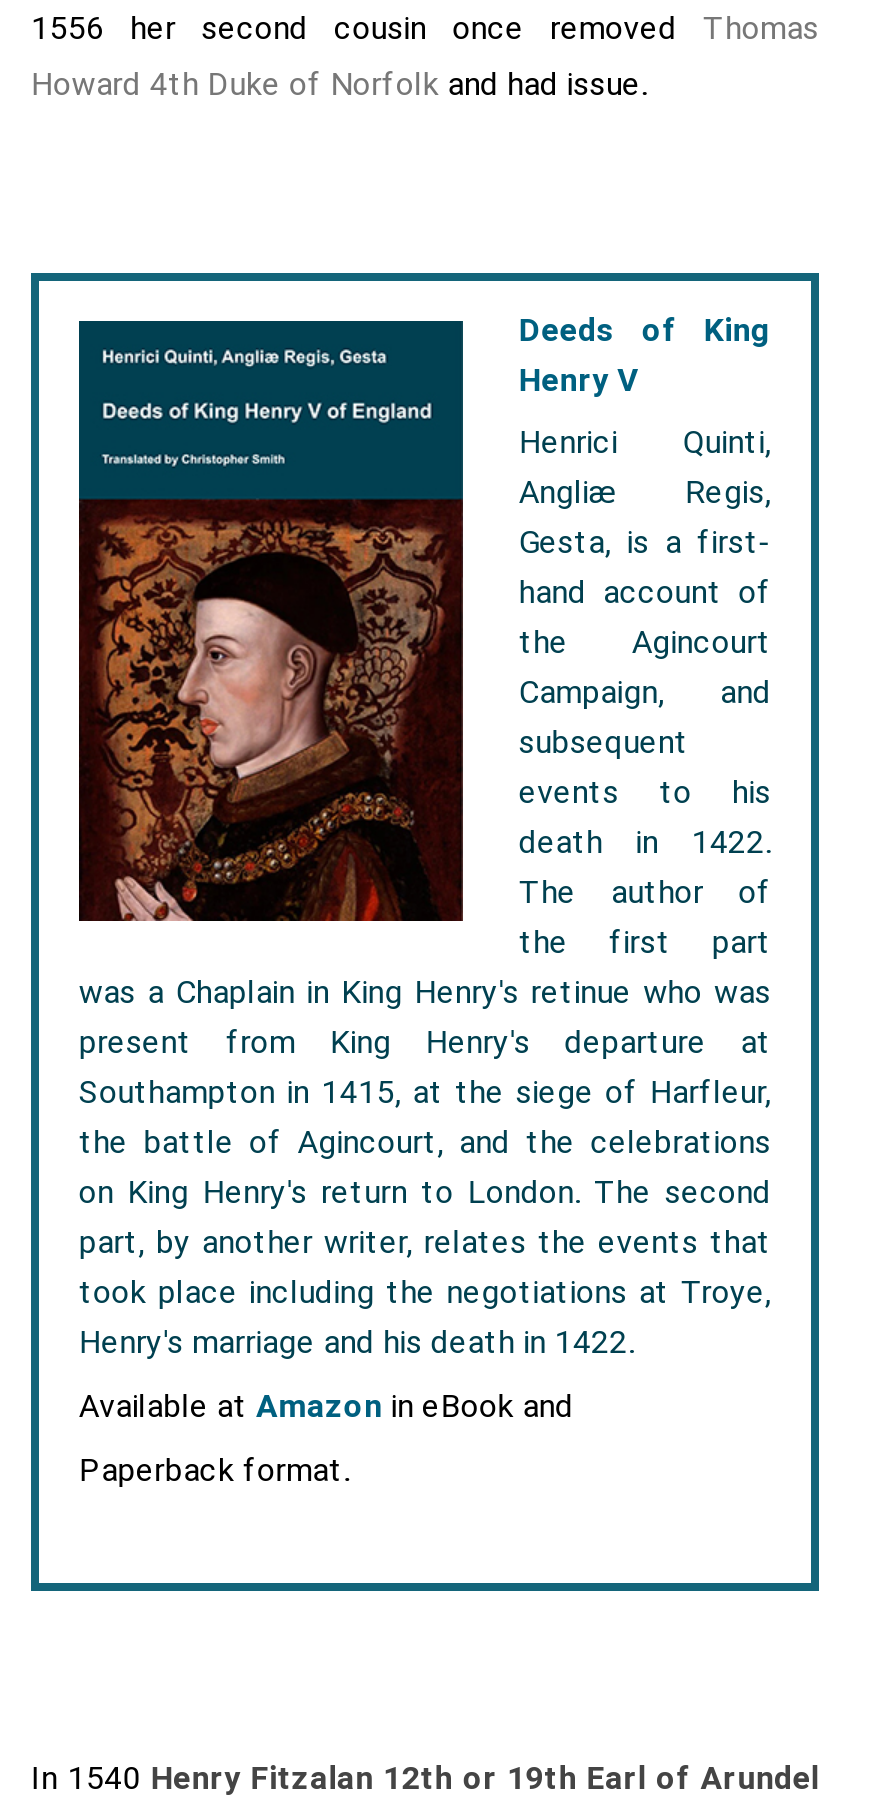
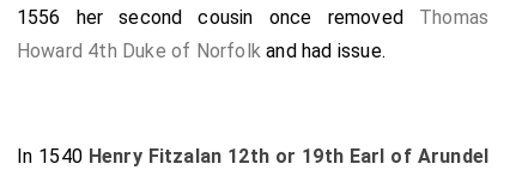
- [image]
- Deeds of King
- Henry V
- Henrici Quinti,
- Angliæ Regis,
- Gesta, is a first-
- hand account of
- the Agincourt
- Campaign, and
- subsequent
- events to his
- death in 1422.
- The author of
- the first part
- was a Chaplain in King Henry's retinue who was
- present from King Henry's departure at
- Southampton in 1415, at the siege of Harfleur,
- the battle of Agincourt, and the celebrations
- on King Henry's return to London. The second
- part, by another writer, relates the events that
- took place including the negotiations at Troye,
- Henry's marriage and his death in 1422.
- Available at Amazon in eBook and
- Paperback format.
